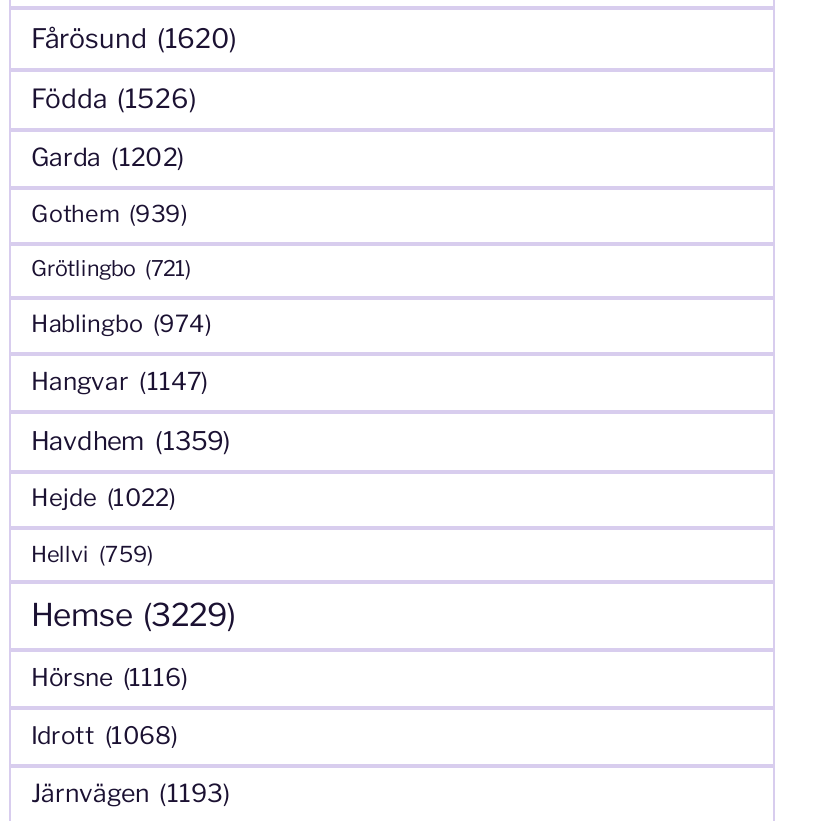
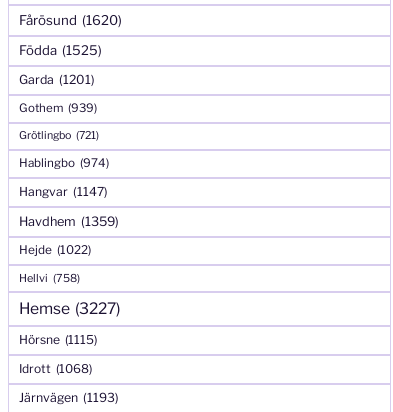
- Födda (1526)
+ Födda (1525)

- Garda (1202)
+ Garda (1201)

- Hellvi (759)
+ Hellvi (758)

- Hemse (3229)
+ Hemse (3227)

- Hörsne (1116)
+ Hörsne (1115)
